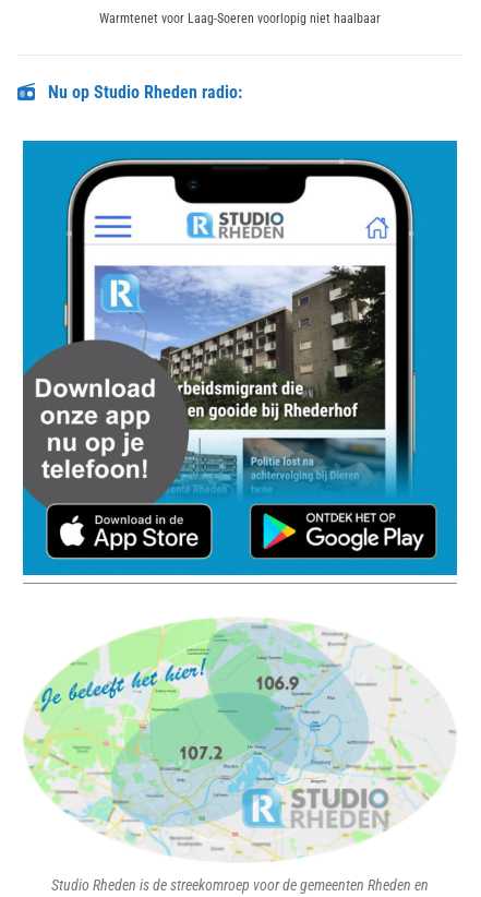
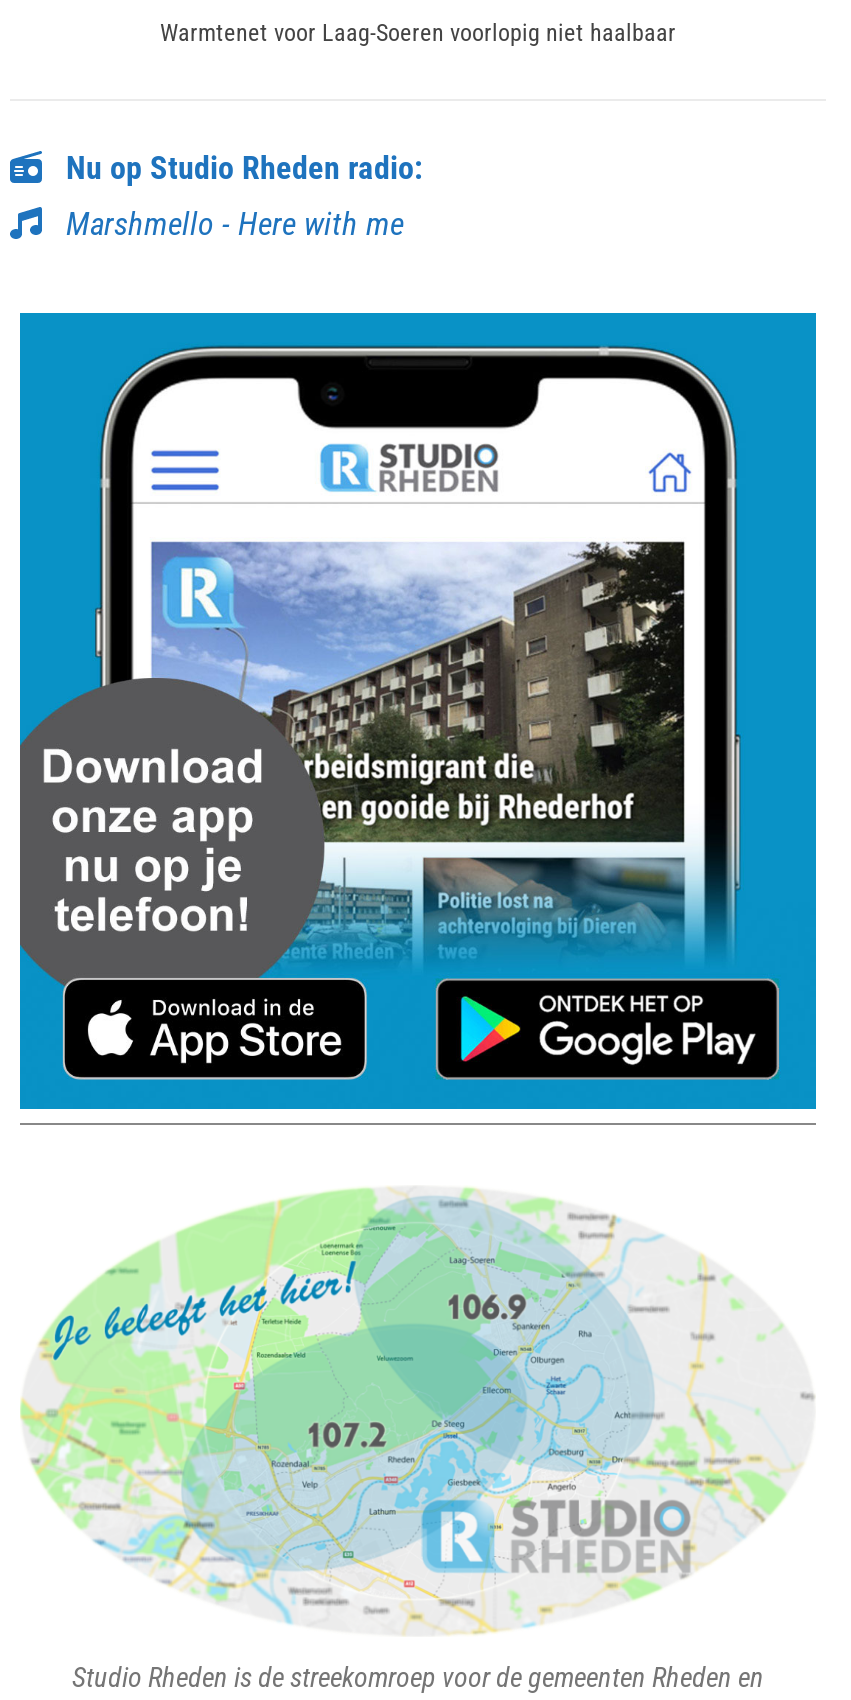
+ Marshmello - Here with me
